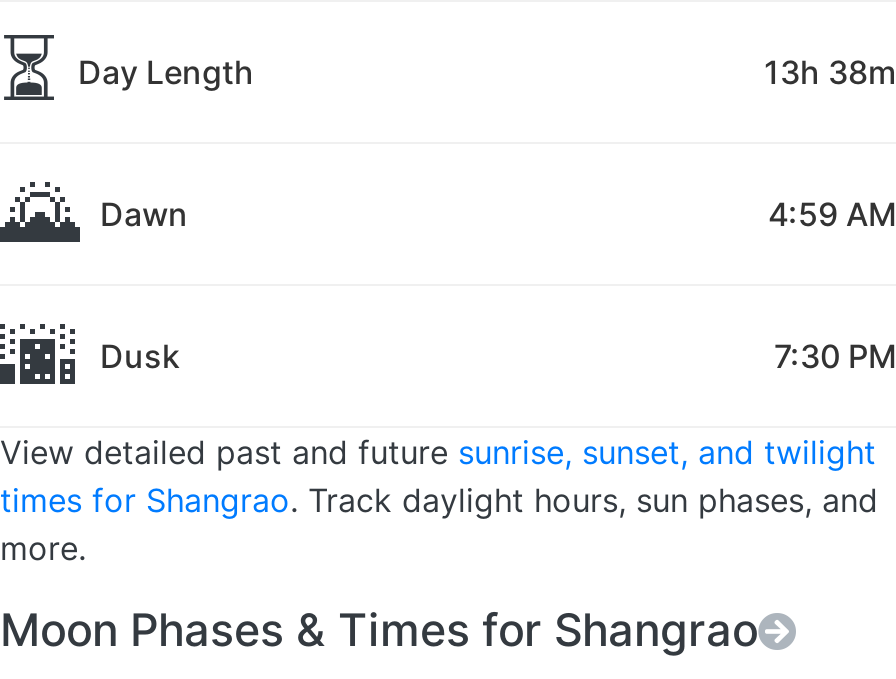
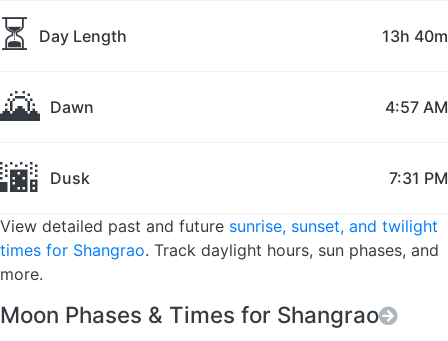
- 13h 38m
+ 13h 40m

- 4:59 AM
+ 4:57 AM

- 7:30 PM
+ 7:31 PM
